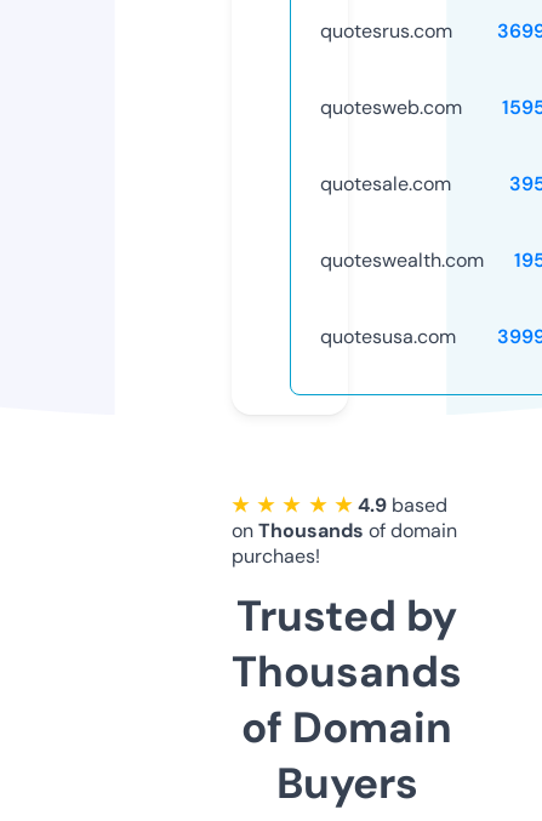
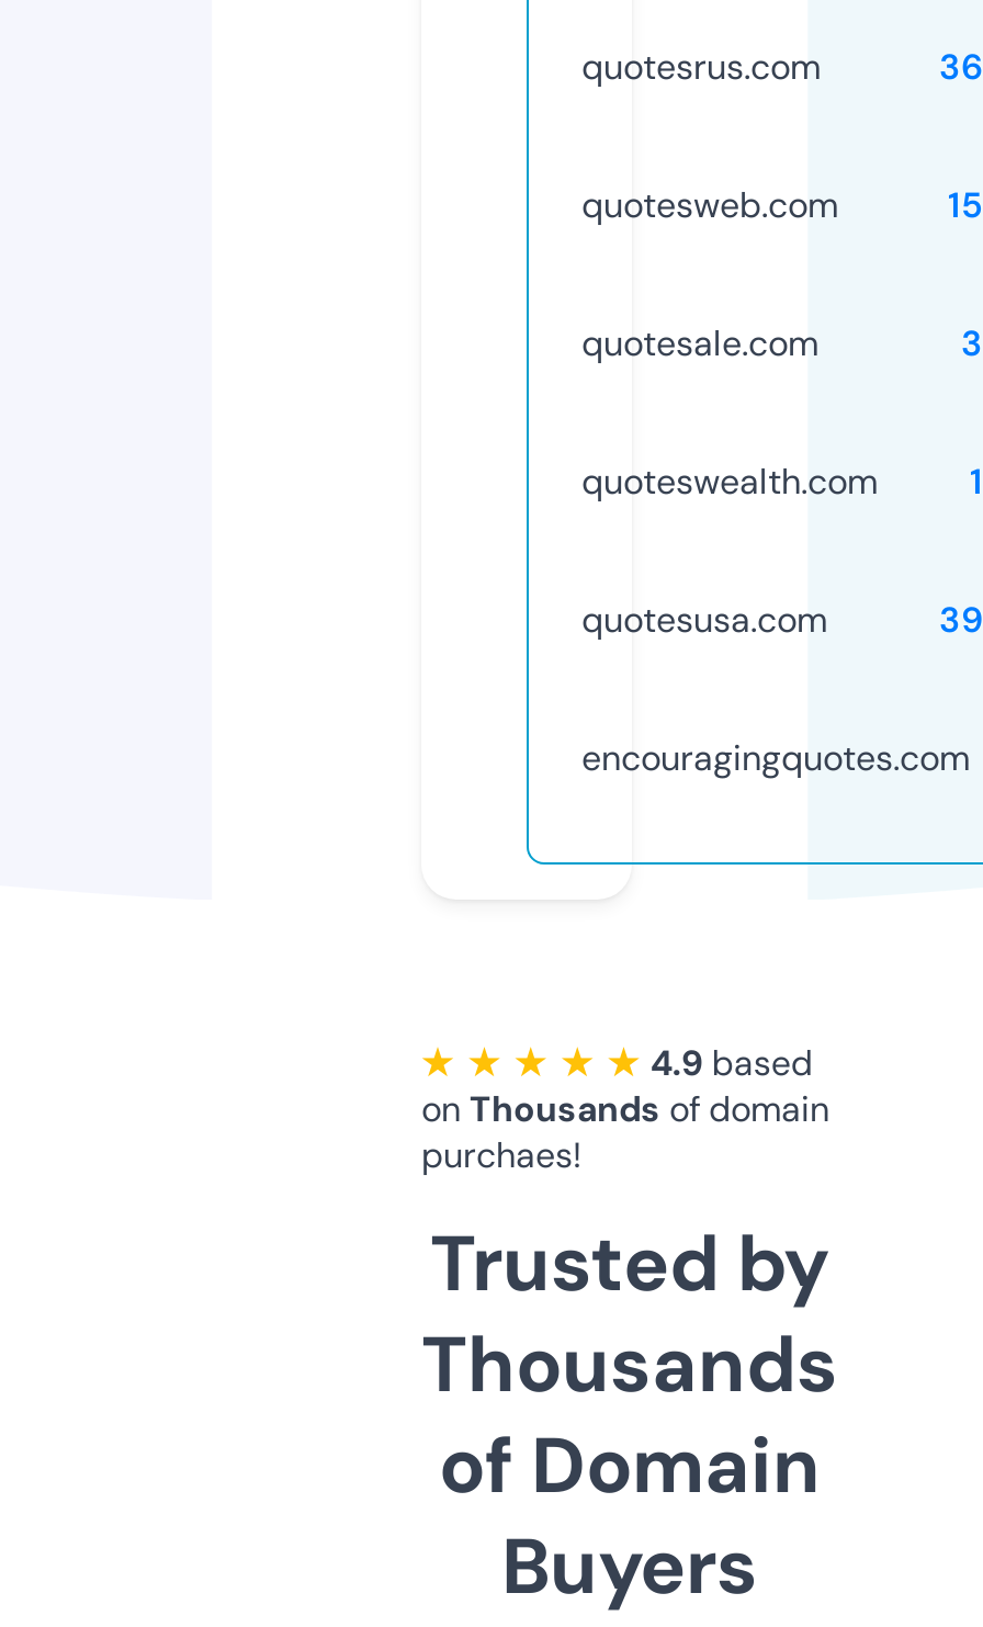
+ encouragingquotes.com
